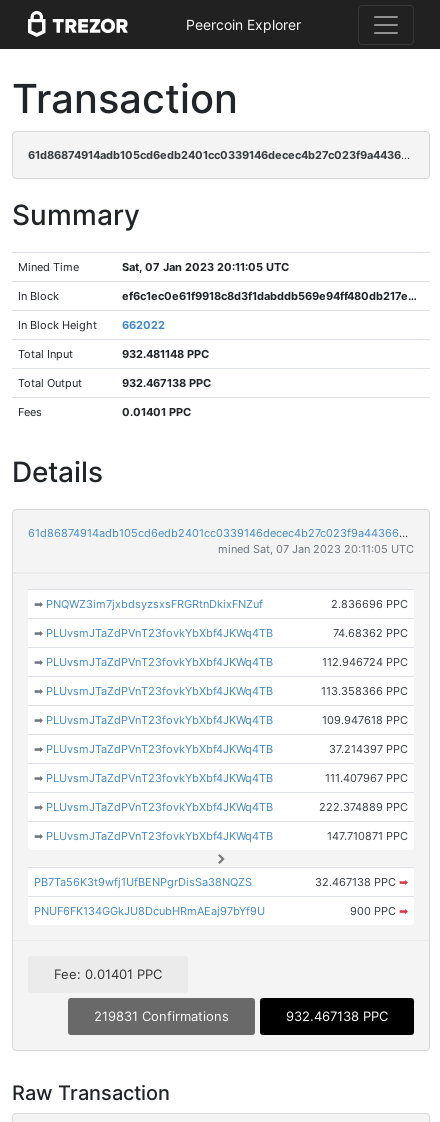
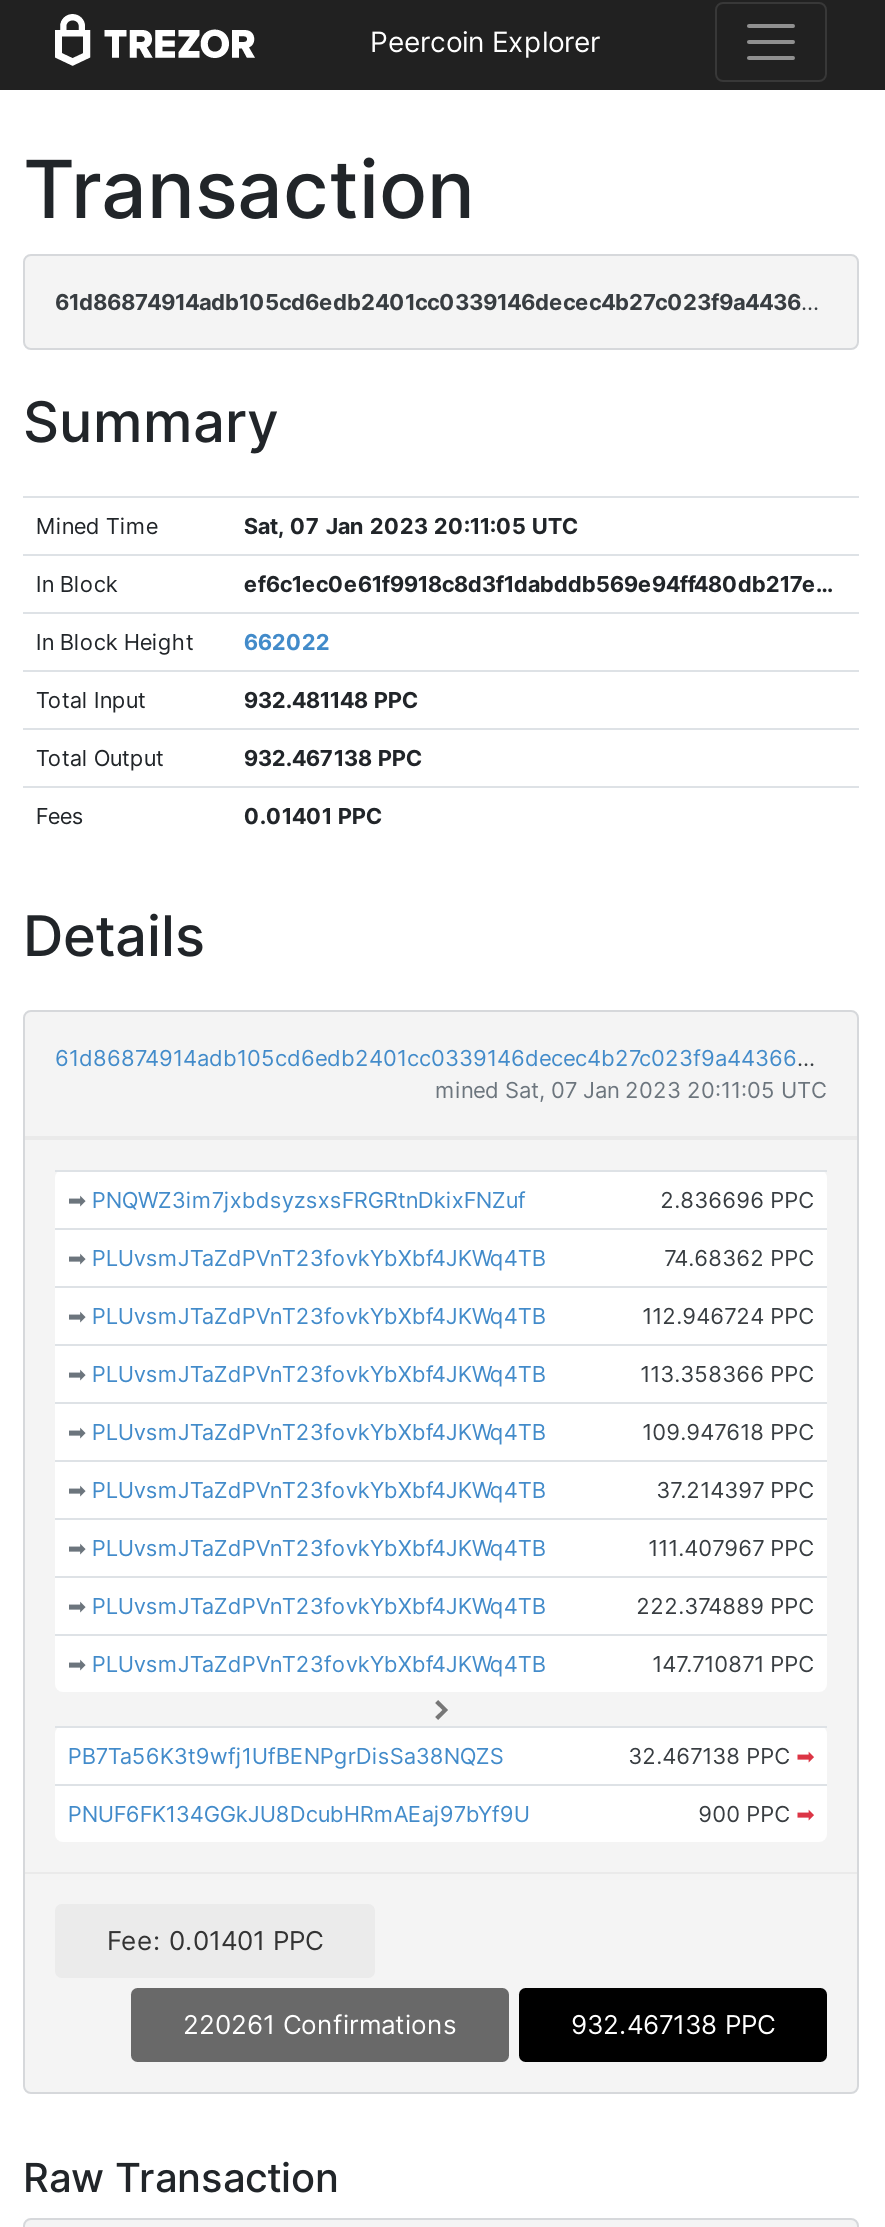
- 219831 Confirmations
+ 220261 Confirmations
